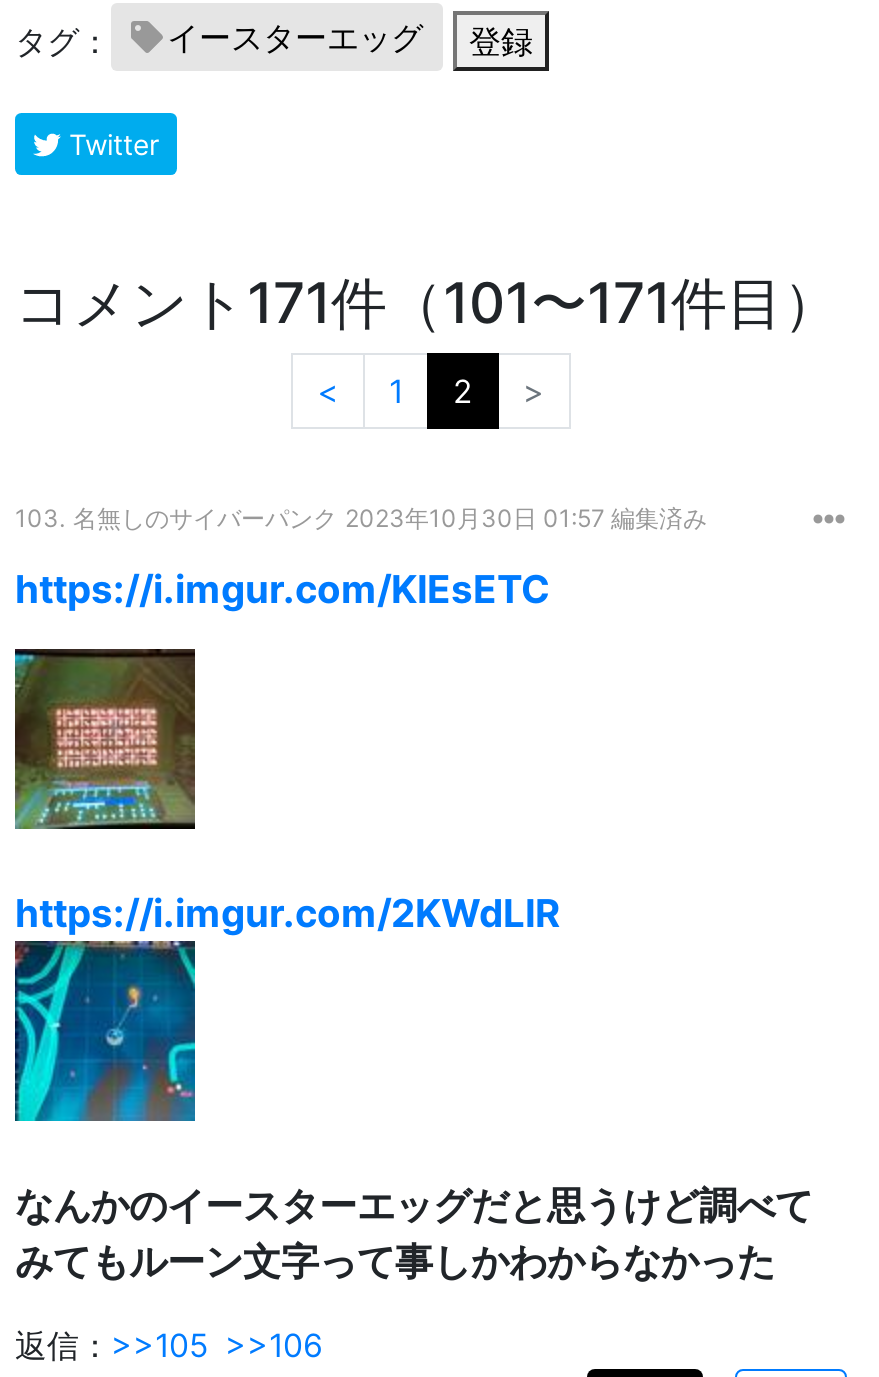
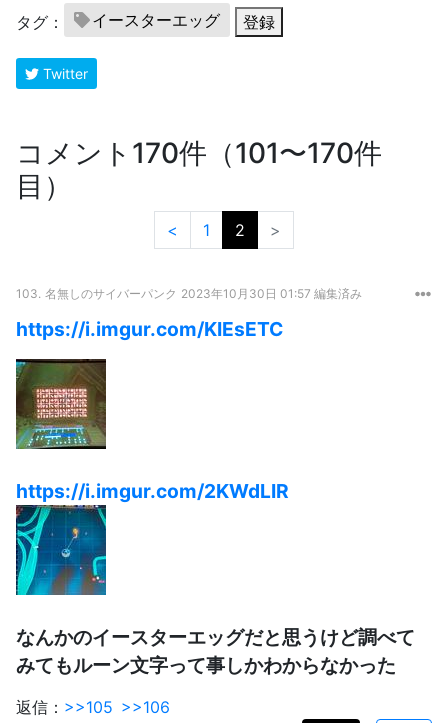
- コメント171件（101〜171件目）
+ コメント170件（101〜170件
+ 目）
